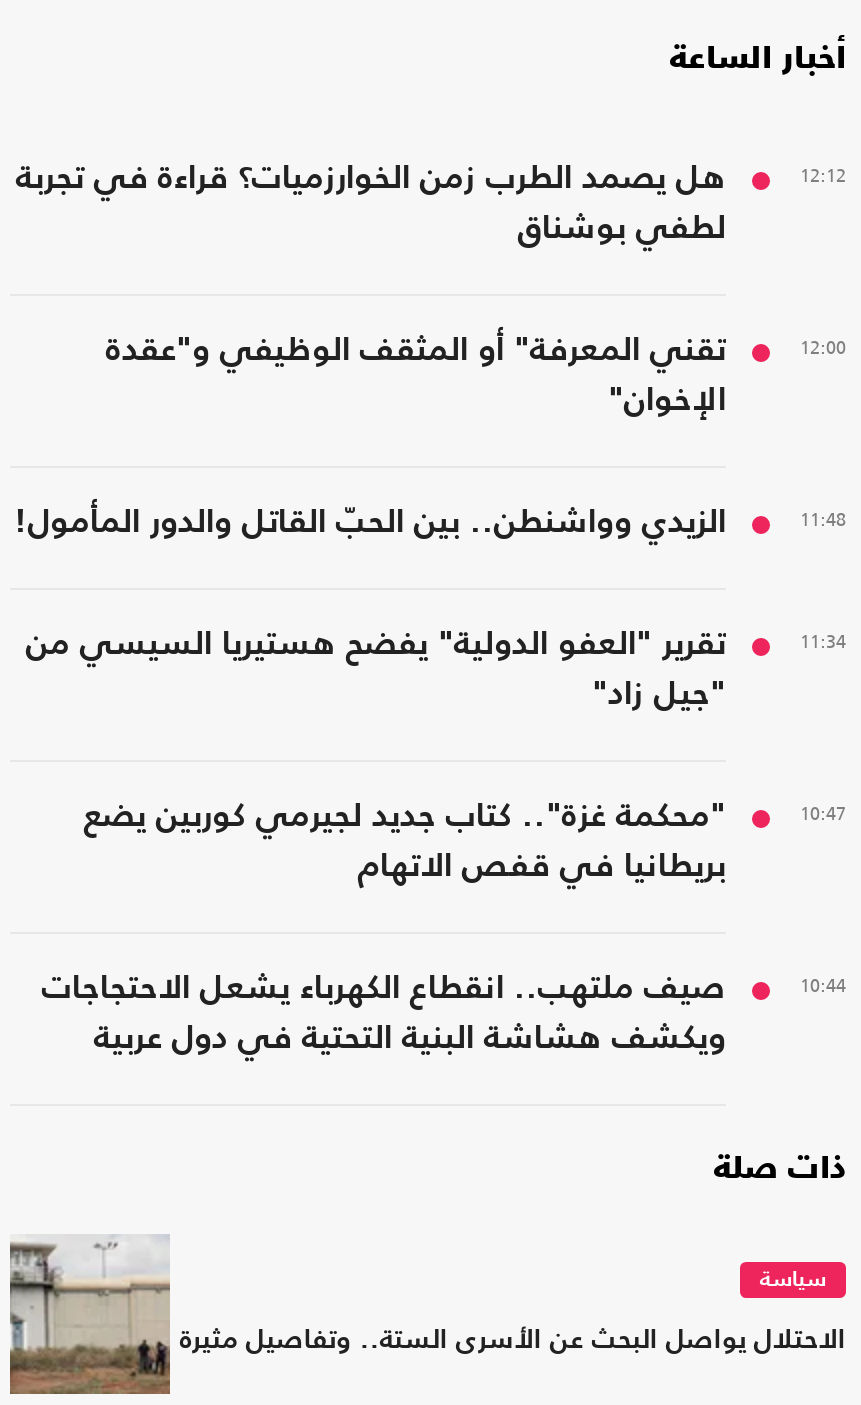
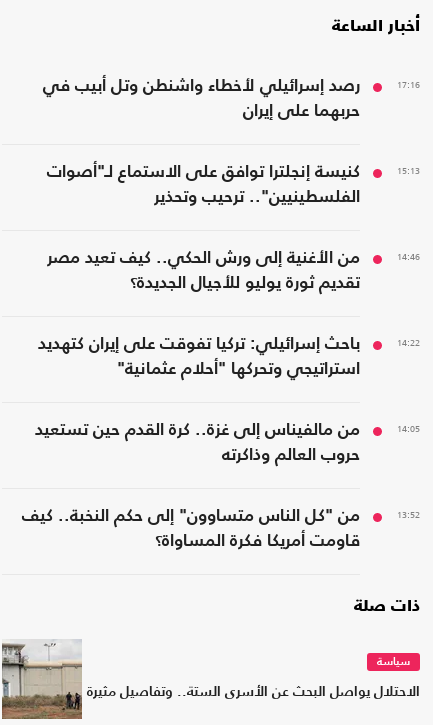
- 12:12
- هل يصمد الطرب زمن الخوارزميات؟ قراءة في تجربة
- لطفي بوشناق
+ 17:16
+ رصد إسرائيلي لأخطاء واشنطن وتل أبيب في
+ حربهما على إيران

- 12:00
- تقني المعرفة" أو المثقف الوظيفي و"عقدة
- الإخوان"
+ 15:13
+ كنيسة إنجلترا توافق على الاستماع لـ"أصوات
+ الفلسطينيين".. ترحيب وتحذير

- 11:48
- الزيدي وواشنطن.. بين الحبّ القاتل والدور المأمول!
+ 14:46
+ من الأغنية إلى ورش الحكي.. كيف تعيد مصر
+ تقديم ثورة يوليو للأجيال الجديدة؟

- 11:34
- تقرير "العفو الدولية" يفضح هستيريا السيسي من
- "جيل زاد"
+ 14:22
+ باحث إسرائيلي: تركيا تفوقت على إيران كتهديد
+ استراتيجي وتحركها "أحلام عثمانية"

- 10:47
- "محكمة غزة".. كتاب جديد لجيرمي كوربين يضع
- بريطانيا في قفص الاتهام
+ 14:05
+ من مالفيناس إلى غزة.. كرة القدم حين تستعيد
+ حروب العالم وذاكرته

- 10:44
- صيف ملتهب.. انقطاع الكهرباء يشعل الاحتجاجات
- ويكشف هشاشة البنية التحتية في دول عربية
+ 13:52
+ من "كل الناس متساوون" إلى حكم النخبة.. كيف
+ قاومت أمريكا فكرة المساواة؟
